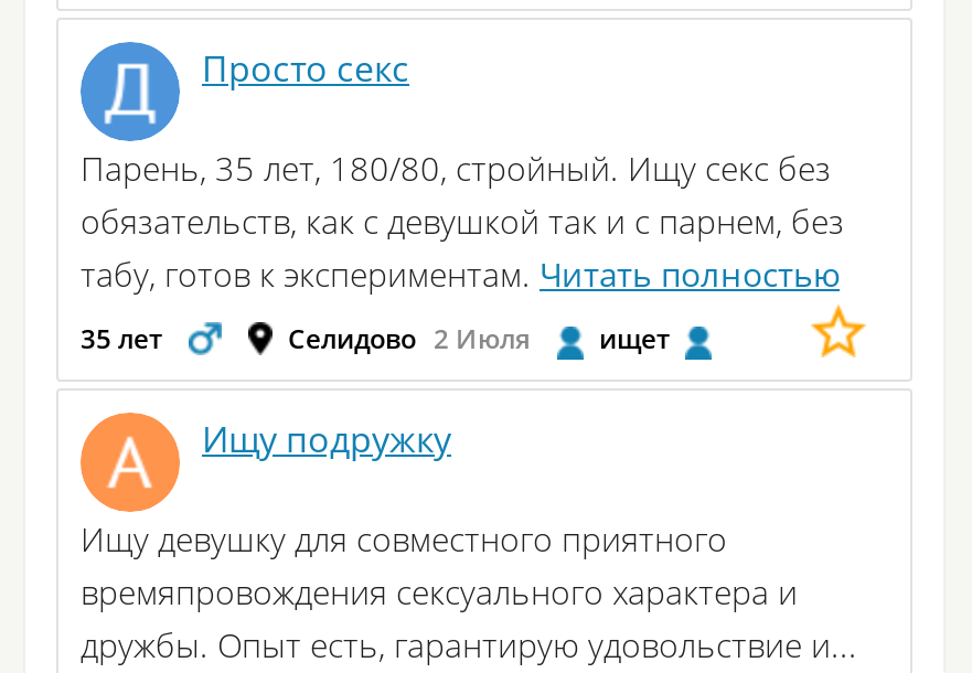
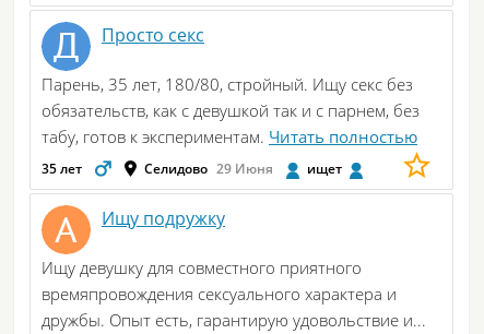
- Селидово 2 Июля
+ Селидово 29 Июня
